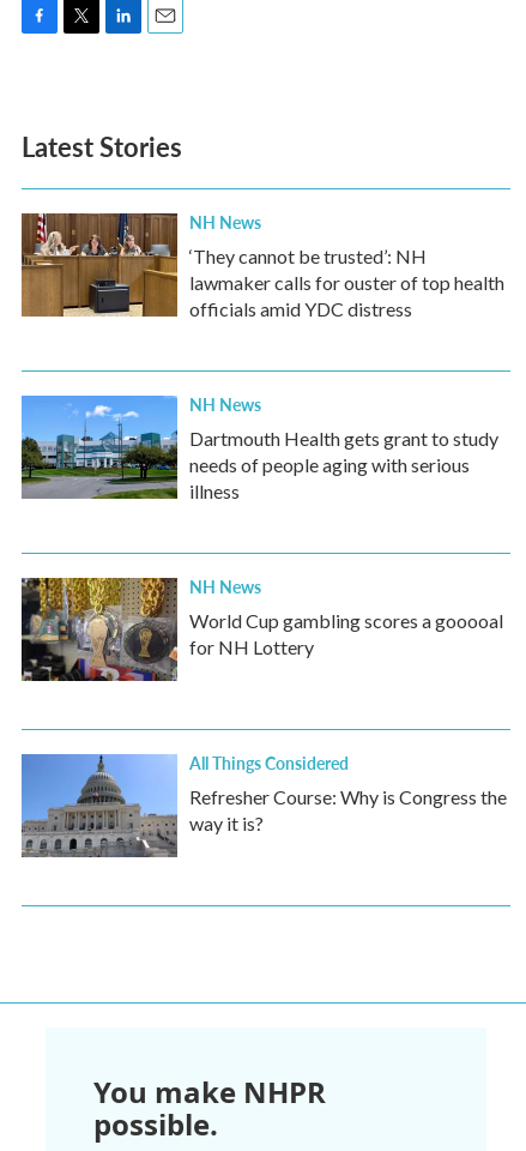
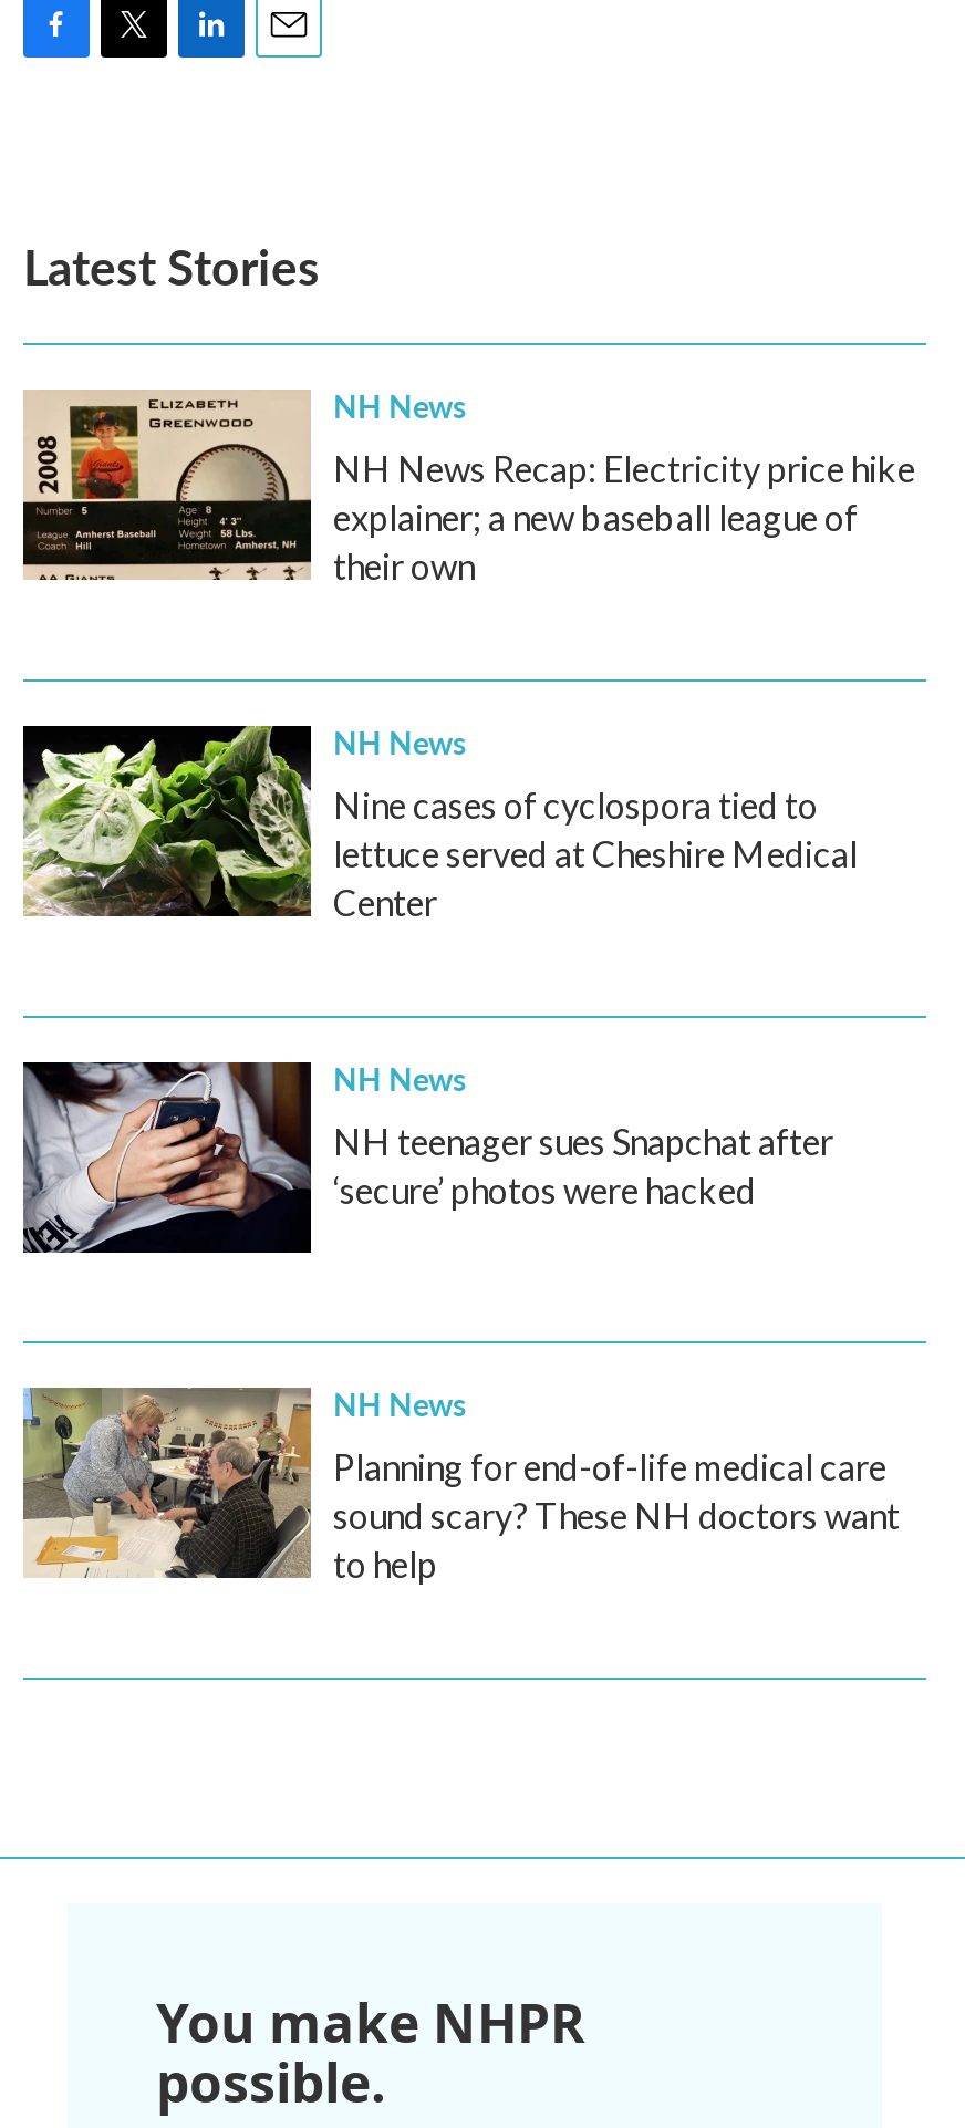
- [image]
- ‘They cannot be trusted’: NH
- lawmaker calls for ouster of top health
- officials amid YDC distress
+ [image]
+ NH News Recap: Electricity price hike
+ explainer; a new baseball league of
+ their own

- [image]
- Dartmouth Health gets grant to study
- needs of people aging with serious
- illness
+ [image]
+ Nine cases of cyclospora tied to
+ lettuce served at Cheshire Medical
+ Center

- [image]
- World Cup gambling scores a gooooal
- for NH Lottery
+ [image]
+ NH teenager sues Snapchat after
+ ‘secure’ photos were hacked

- [image]
- All Things Considered
- Refresher Course: Why is Congress the
- way it is?
+ [image]
+ NH News
+ Planning for end-of-life medical care
+ sound scary? These NH doctors want
+ to help
